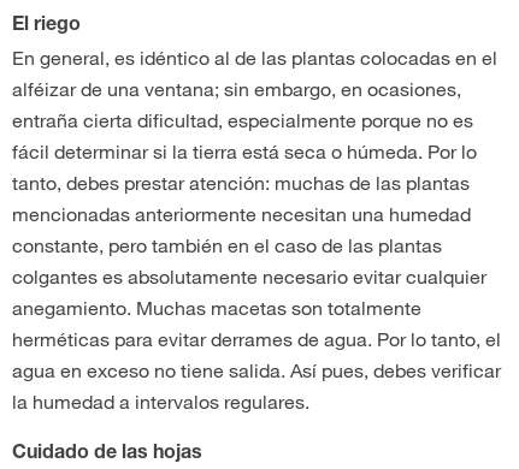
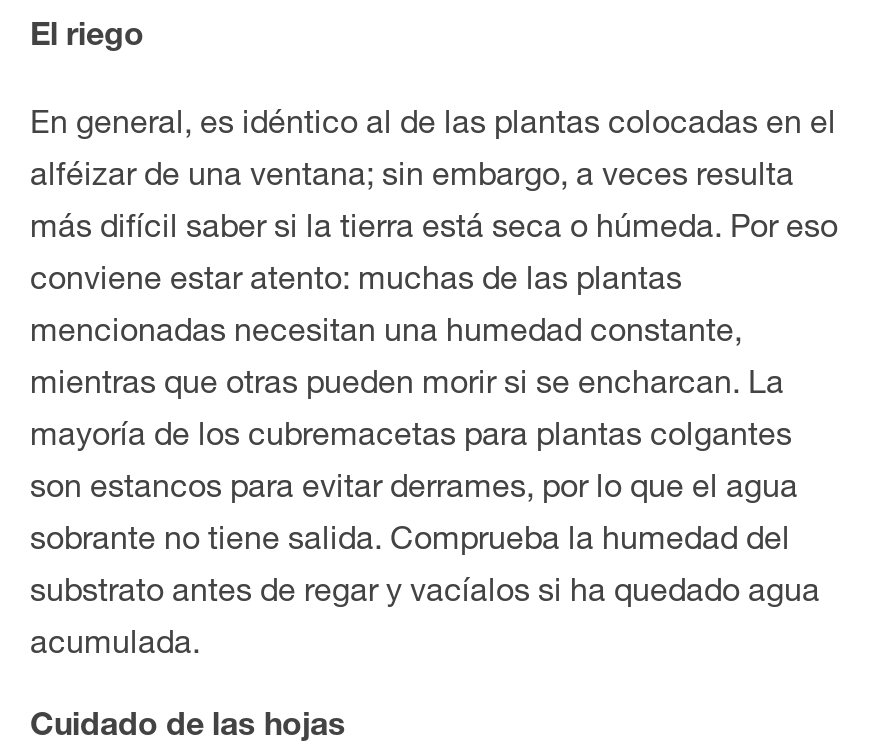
- alféizar de una ventana; sin embargo, en ocasiones,
- entraña cierta dificultad, especialmente porque no es
- fácil determinar si la tierra está seca o húmeda. Por lo
- tanto, debes prestar atención: muchas de las plantas
- mencionadas anteriormente necesitan una humedad
- constante, pero también en el caso de las plantas
- colgantes es absolutamente necesario evitar cualquier
- anegamiento. Muchas macetas son totalmente
- herméticas para evitar derrames de agua. Por lo tanto, el
- agua en exceso no tiene salida. Así pues, debes verificar
- la humedad a intervalos regulares.
+ alféizar de una ventana; sin embargo, a veces resulta
+ más difícil saber si la tierra está seca o húmeda. Por eso
+ conviene estar atento: muchas de las plantas
+ mencionadas necesitan una humedad constante,
+ mientras que otras pueden morir si se encharcan. La
+ mayoría de los cubremacetas para plantas colgantes
+ son estancos para evitar derrames, por lo que el agua
+ sobrante no tiene salida. Comprueba la humedad del
+ substrato antes de regar y vacíalos si ha quedado agua
+ acumulada.
